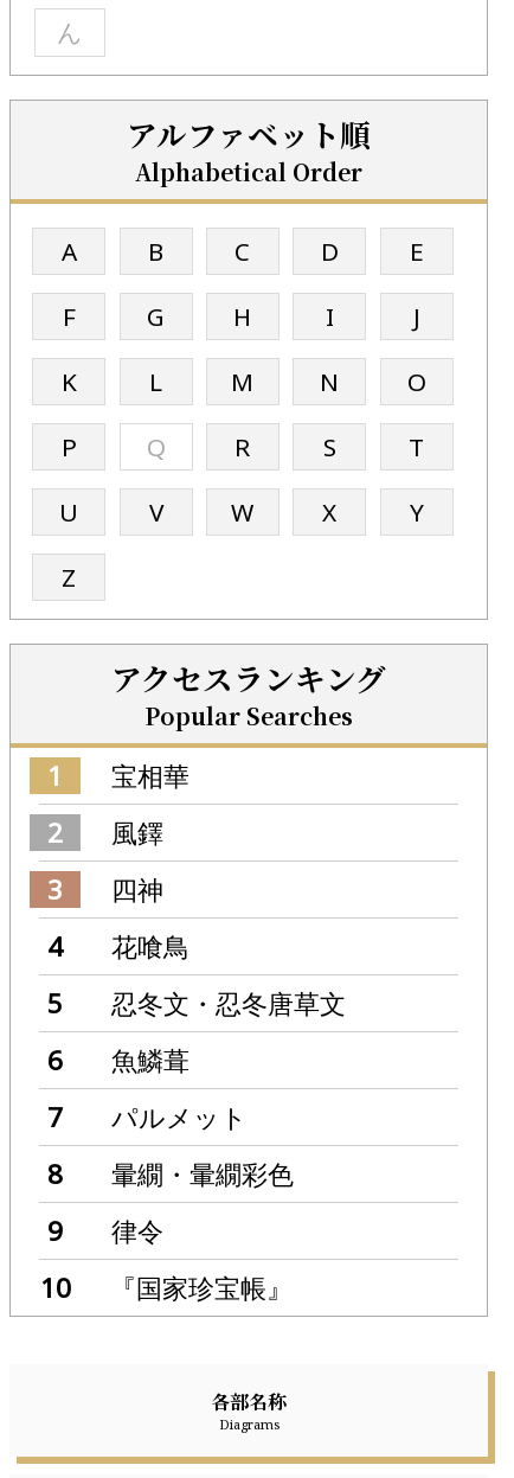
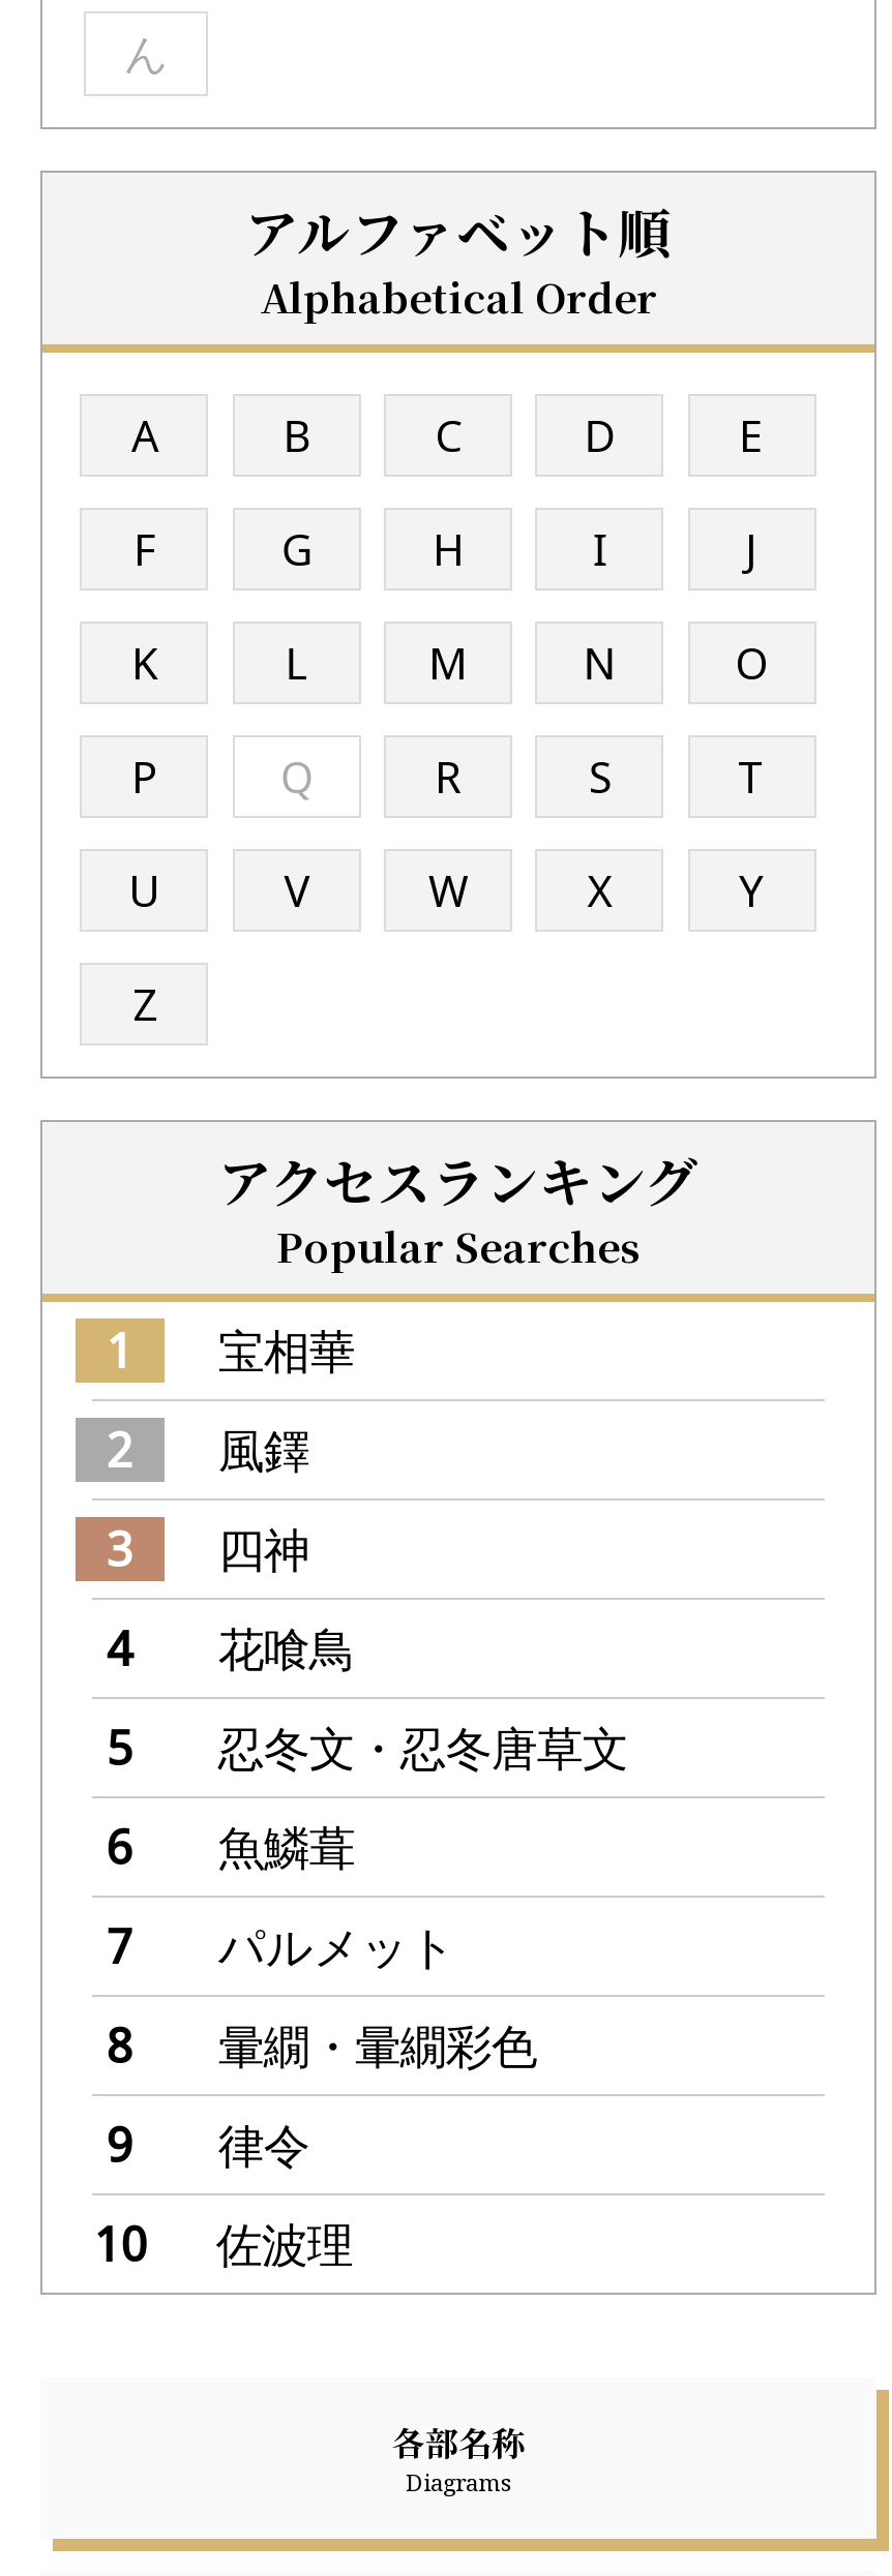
- 『国家珍宝帳』
+ 佐波理
